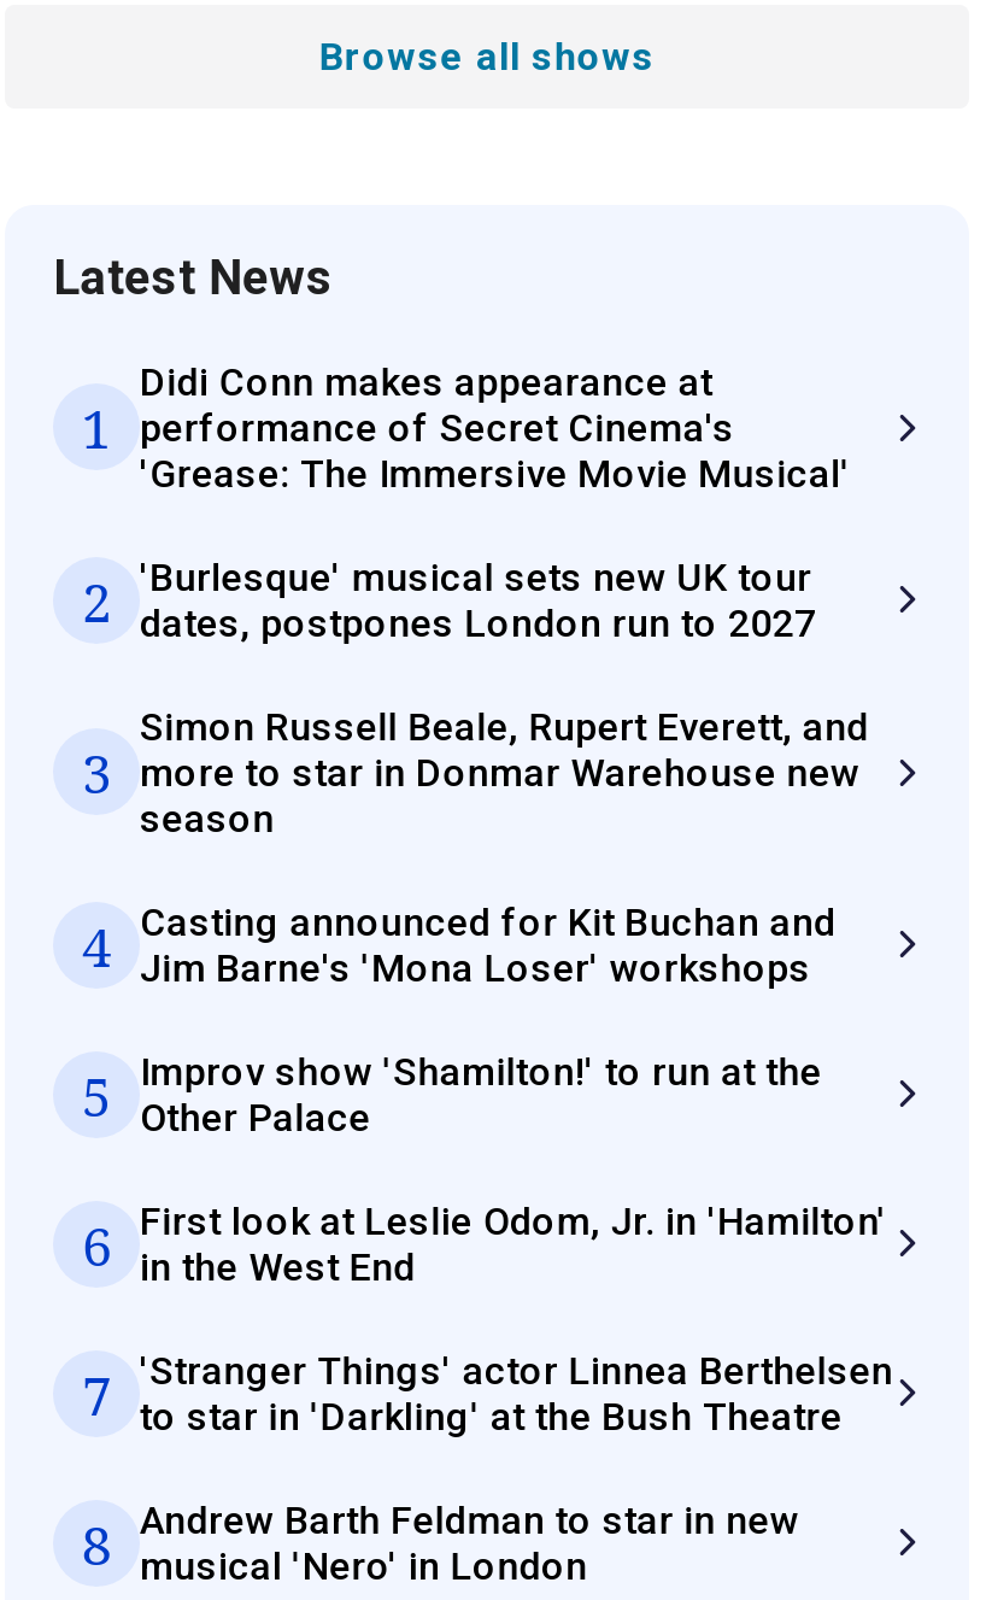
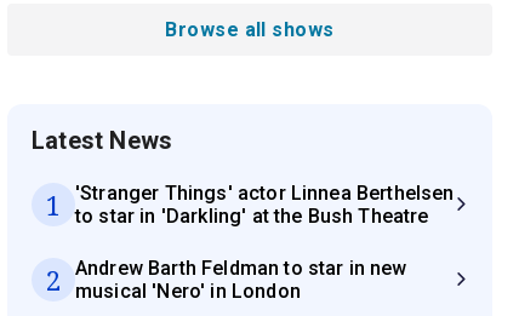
- Didi Conn makes appearance at
- performance of Secret Cinema's
- 'Grease: The Immersive Movie Musical'
- 2
- 'Burlesque' musical sets new UK tour
- dates, postpones London run to 2027
- 3

- Simon Russell Beale, Rupert Everett, and
- more to star in Donmar Warehouse new
- season
- 4
- Casting announced for Kit Buchan and
- Jim Barne's 'Mona Loser' workshops
- 5
- Improv show 'Shamilton!' to run at the
- Other Palace
- 6
- First look at Leslie Odom, Jr. in 'Hamilton'
- in the West End
- 7

- 8 Andrew Barth Feldman to star in new musical 'Nero' in London
+ 2 Andrew Barth Feldman to star in new musical 'Nero' in London
